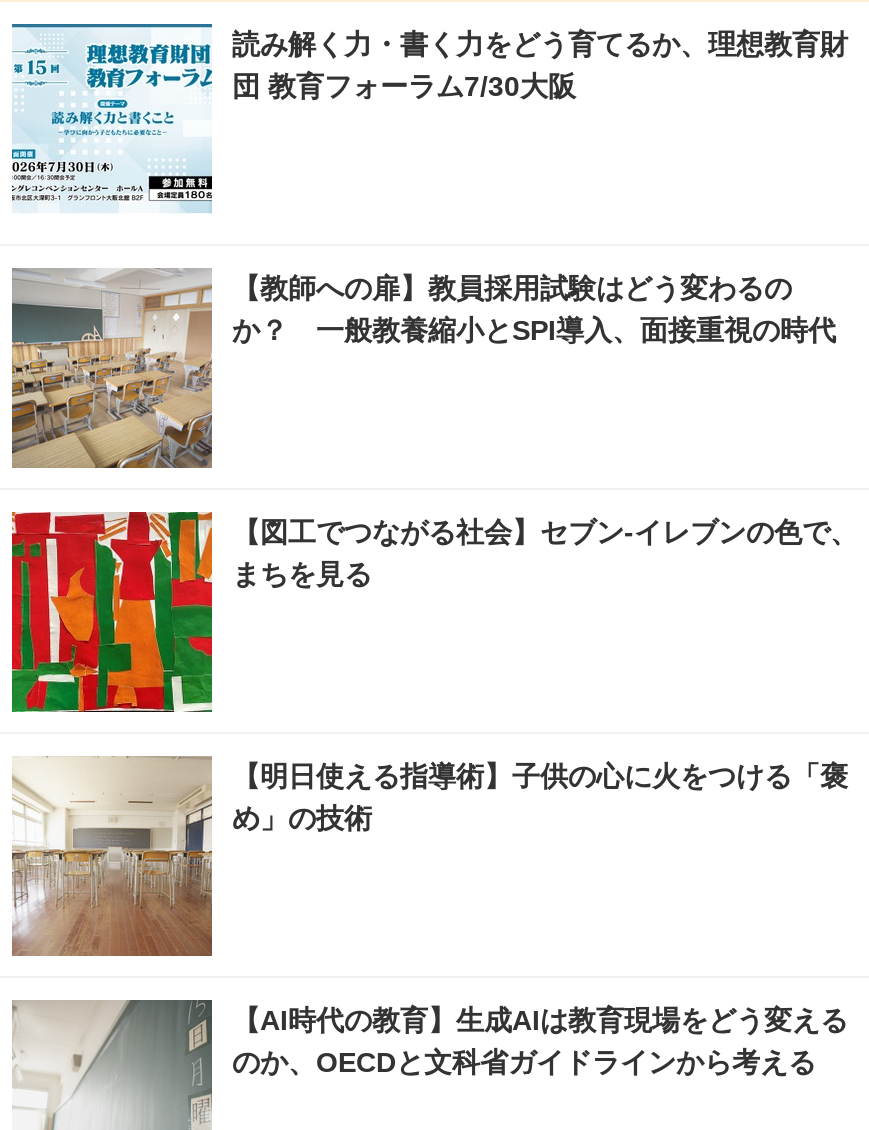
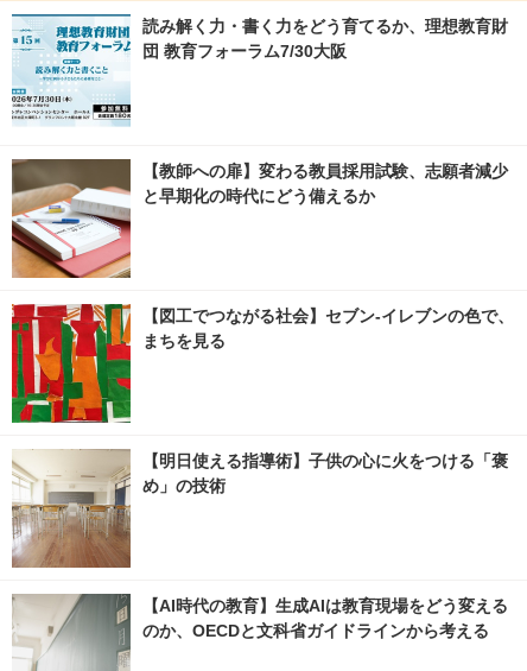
- [image]
- 【教師への扉】教員採用試験はどう変わるの
- か？ 一般教養縮小とSPI導入、面接重視の時代
+ [image]
+ 【教師への扉】変わる教員採用試験、志願者減少
+ と早期化の時代にどう備えるか
